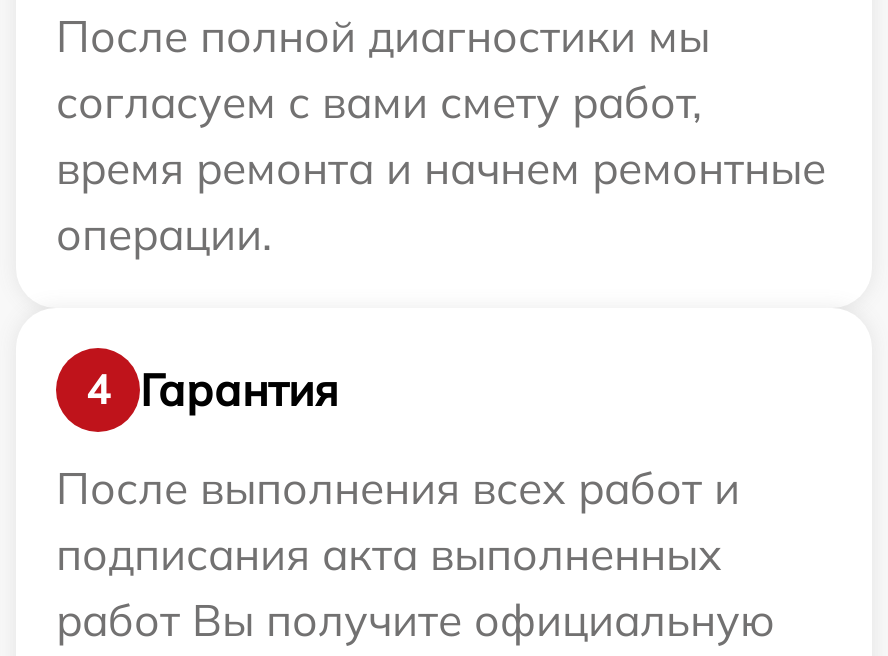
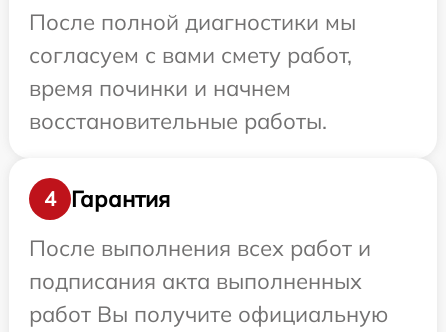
- время ремонта и начнем ремонтные
- операции.
+ время починки и начнем
+ восстановительные работы.
